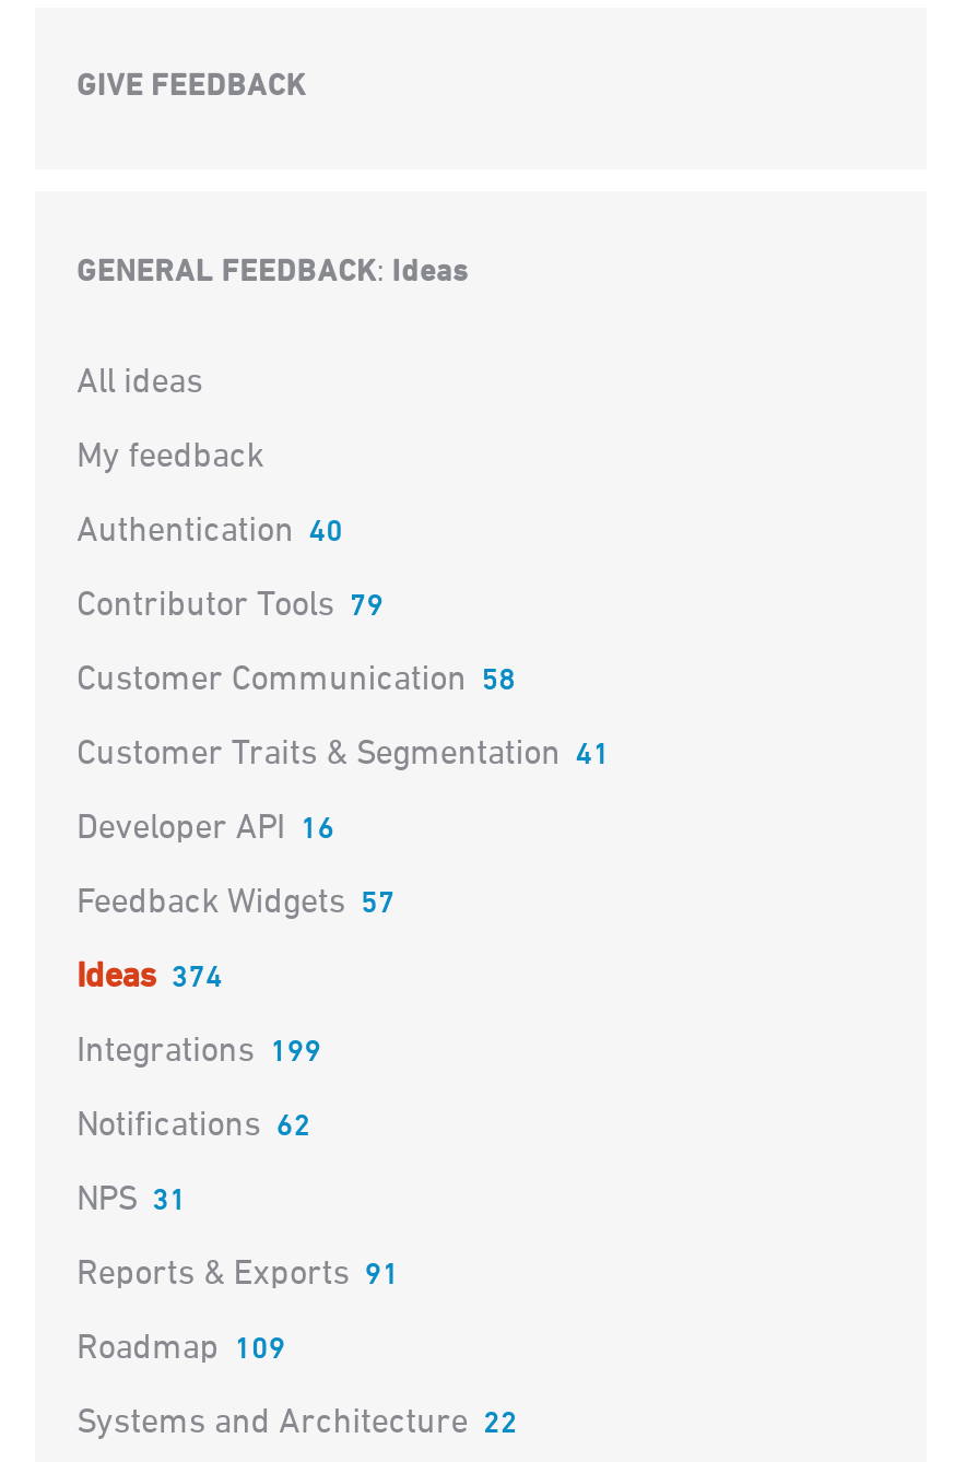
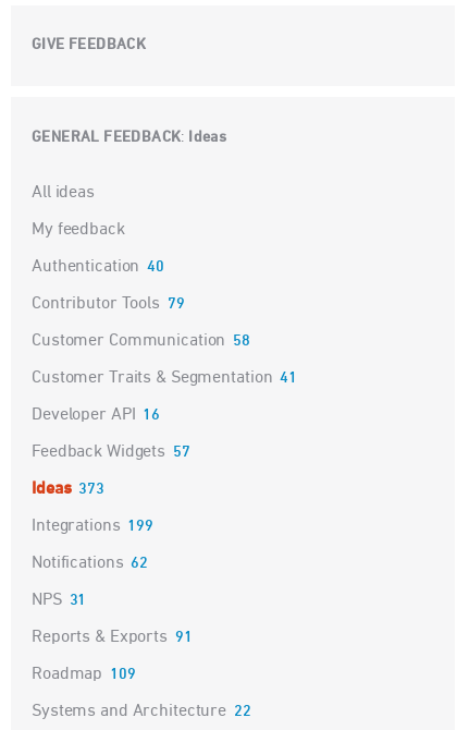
- Ideas 374
+ Ideas 373
